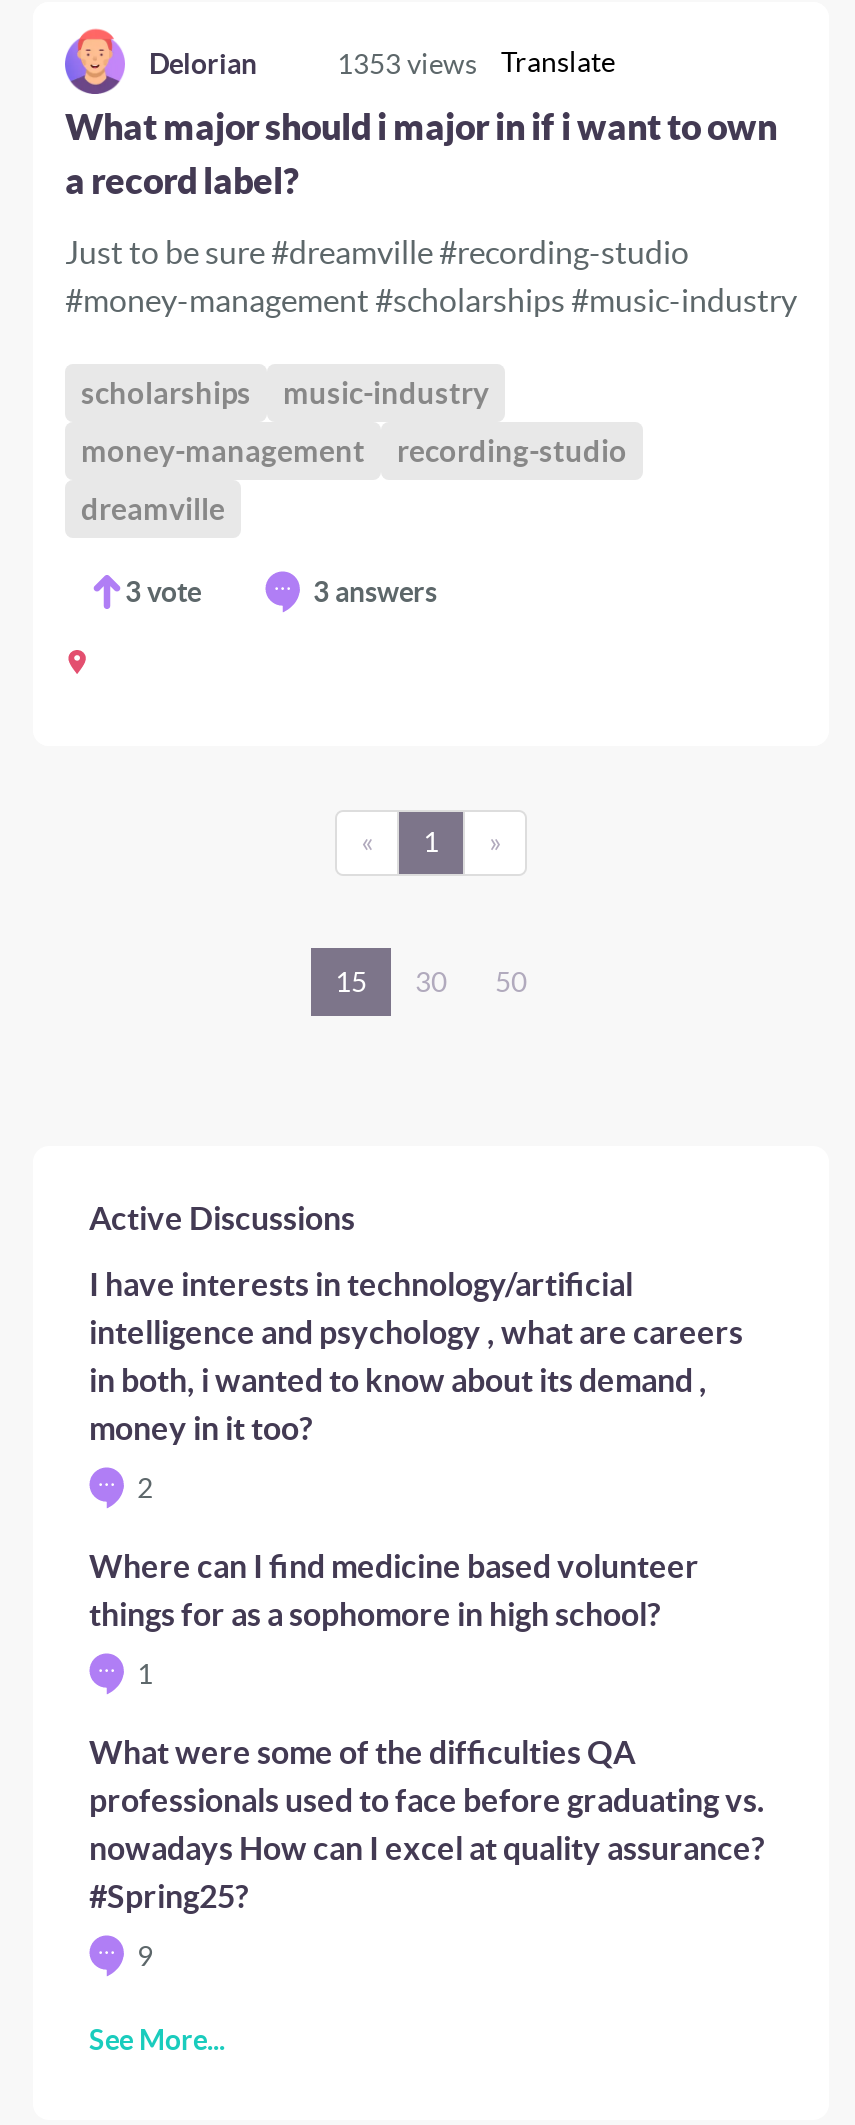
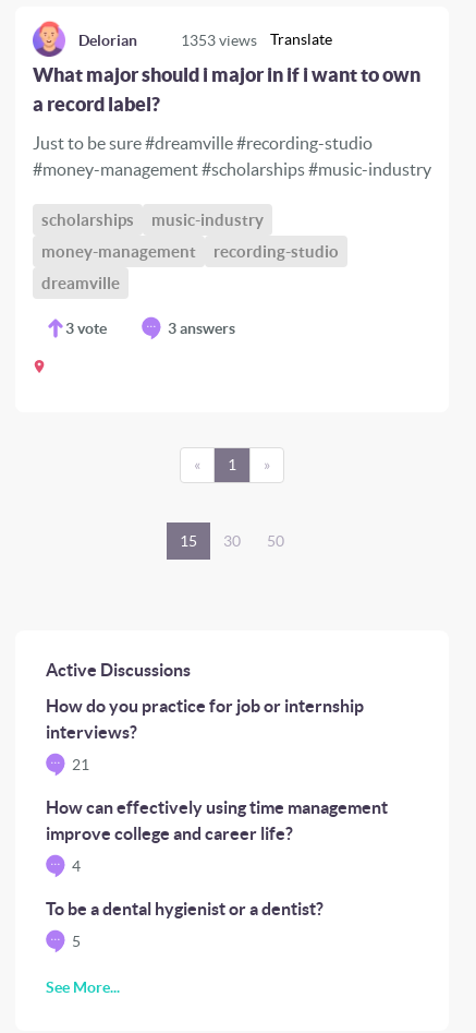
- I have interests in technology/artificial
- intelligence and psychology , what are careers
- in both, i wanted to know about its demand ,
- money in it too?
+ How do you practice for job or internship
+ interviews?

- 2
+ 21

- Where can I find medicine based volunteer
- things for as a sophomore in high school?
+ How can effectively using time management
+ improve college and career life?

- 1
+ 4

- What were some of the difficulties QA
- professionals used to face before graduating vs.
- nowadays How can I excel at quality assurance?
- #Spring25?
+ To be a dental hygienist or a dentist?

- 9
+ 5
